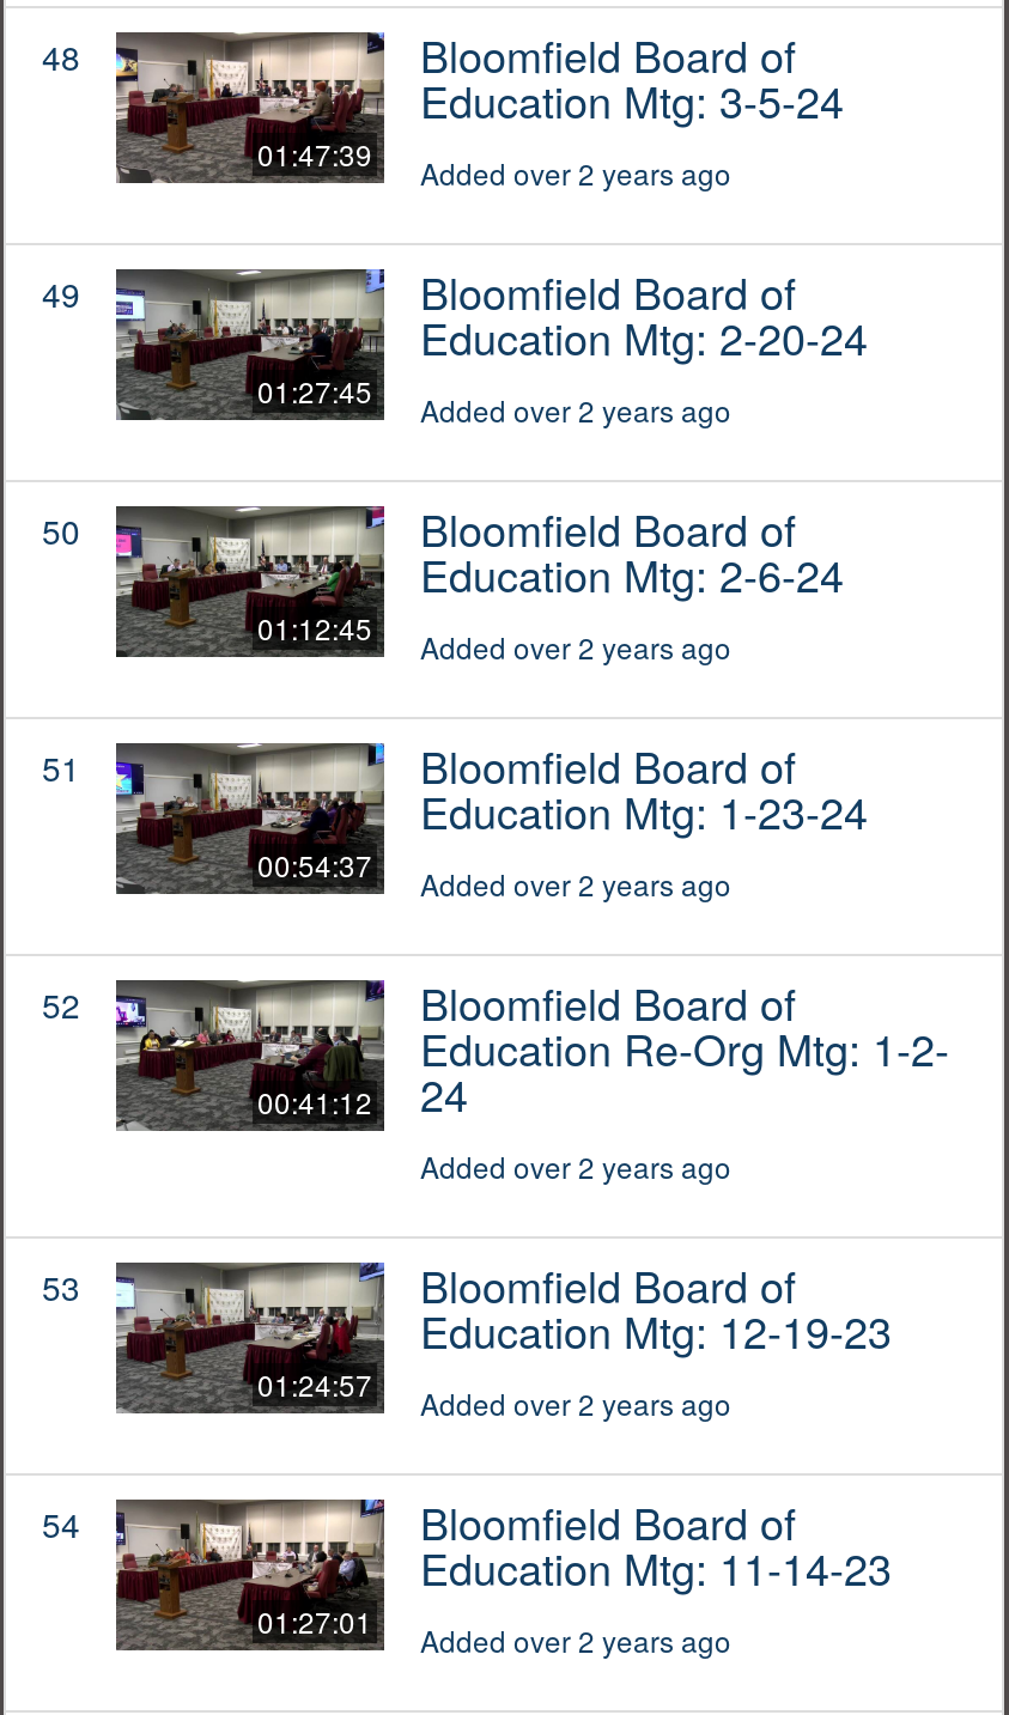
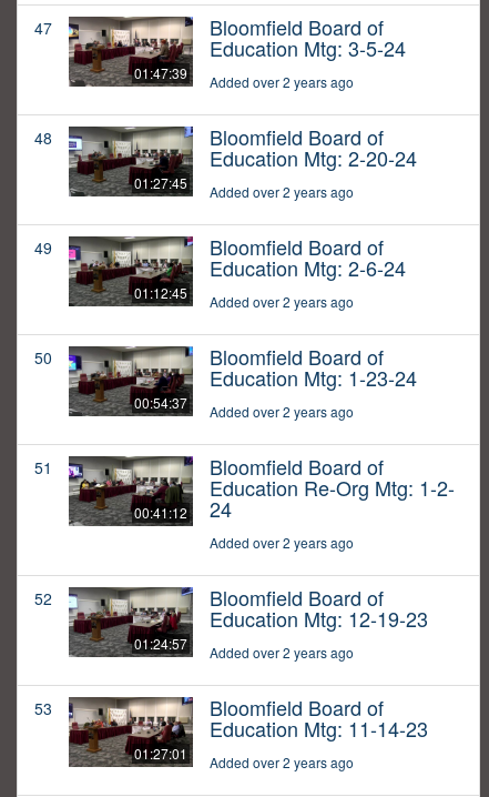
- 48
+ 47

- 49
+ 48

- 50
+ 49

- 51
+ 50

- 52
+ 51

- 53
+ 52

- 54
+ 53
